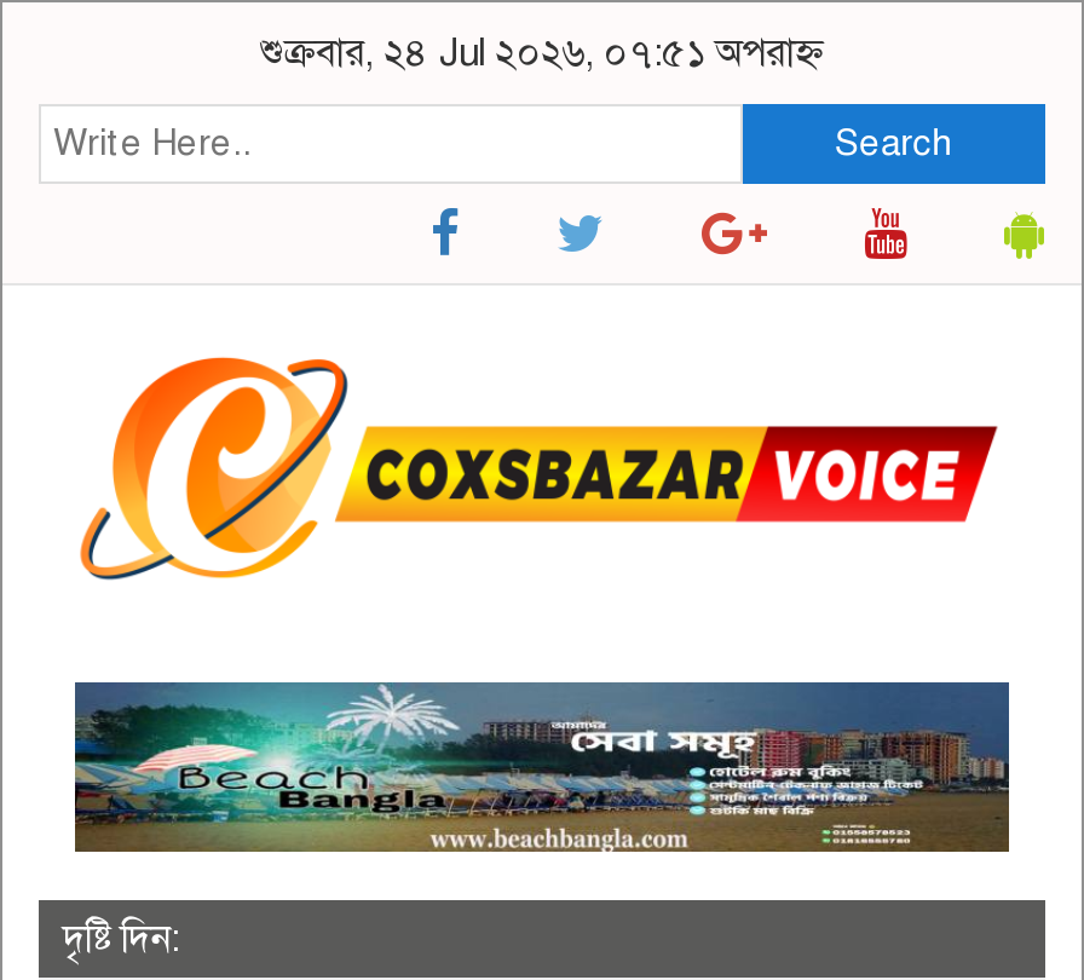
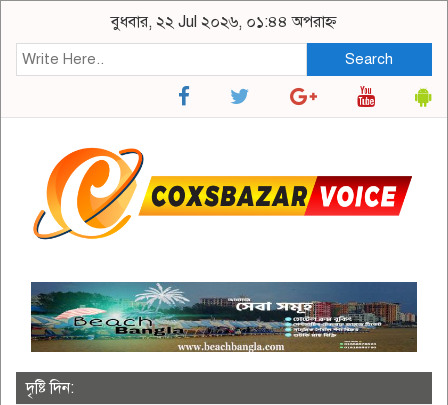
- শুক্রবার, ২৪ Jul ২০২৬, ০৭:৫১ অপরাহ্ন
+ বুধবার, ২২ Jul ২০২৬, ০১:৪৪ অপরাহ্ন
